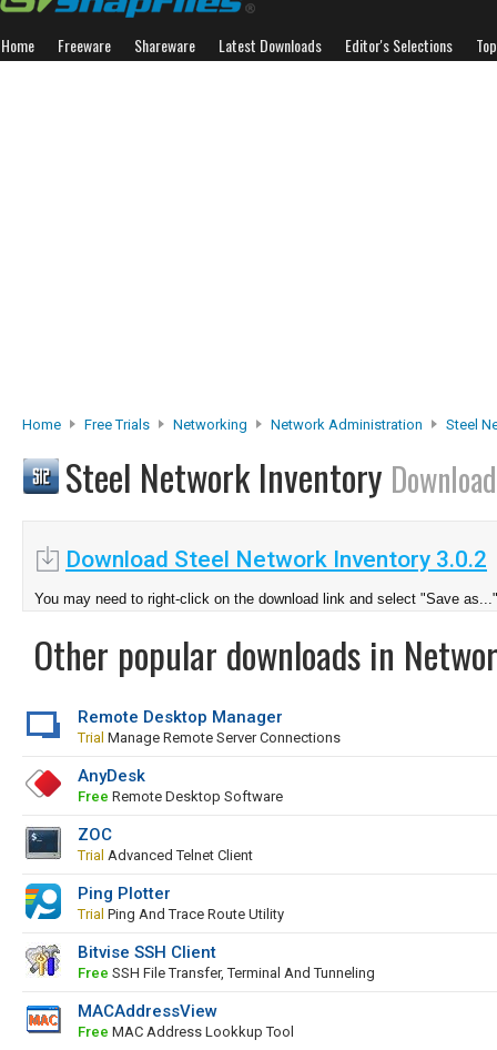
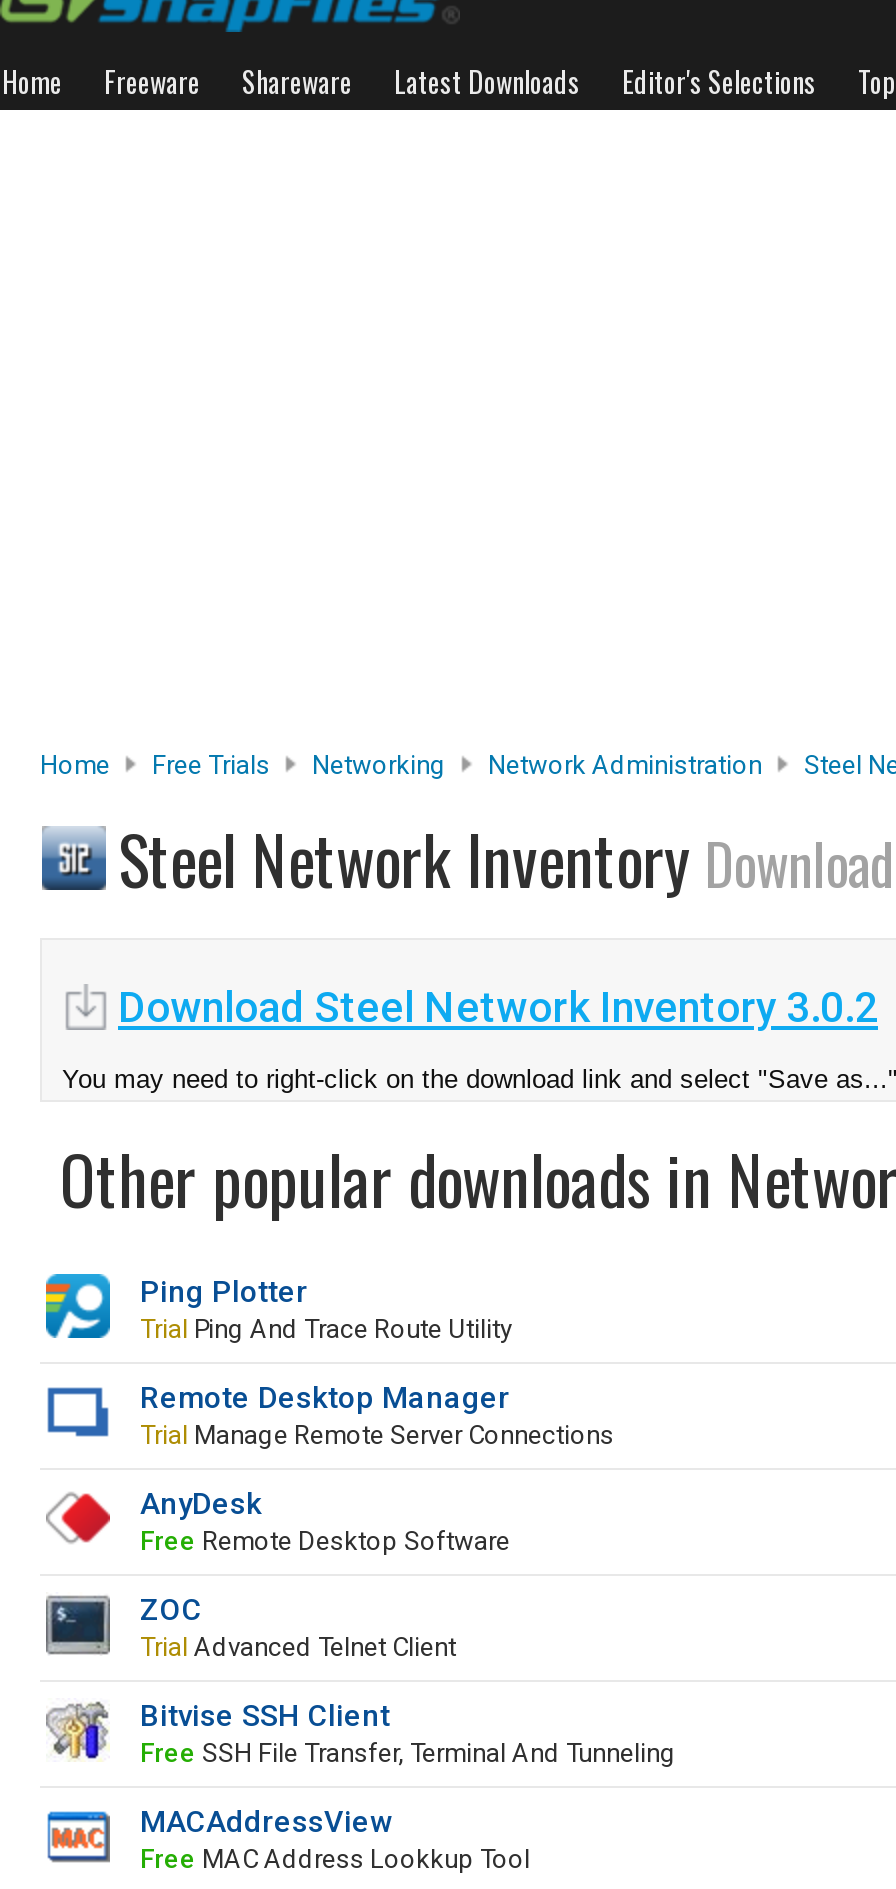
moved down: Remote Desktop Manager | Trial Manage Remote Server Connections | AnyDesk | Free Remote Desktop Software | ZOC | Trial Advanced Telnet Client

moved up: [image] | Ping Plotter | Trial Ping And Trace Route Utility
